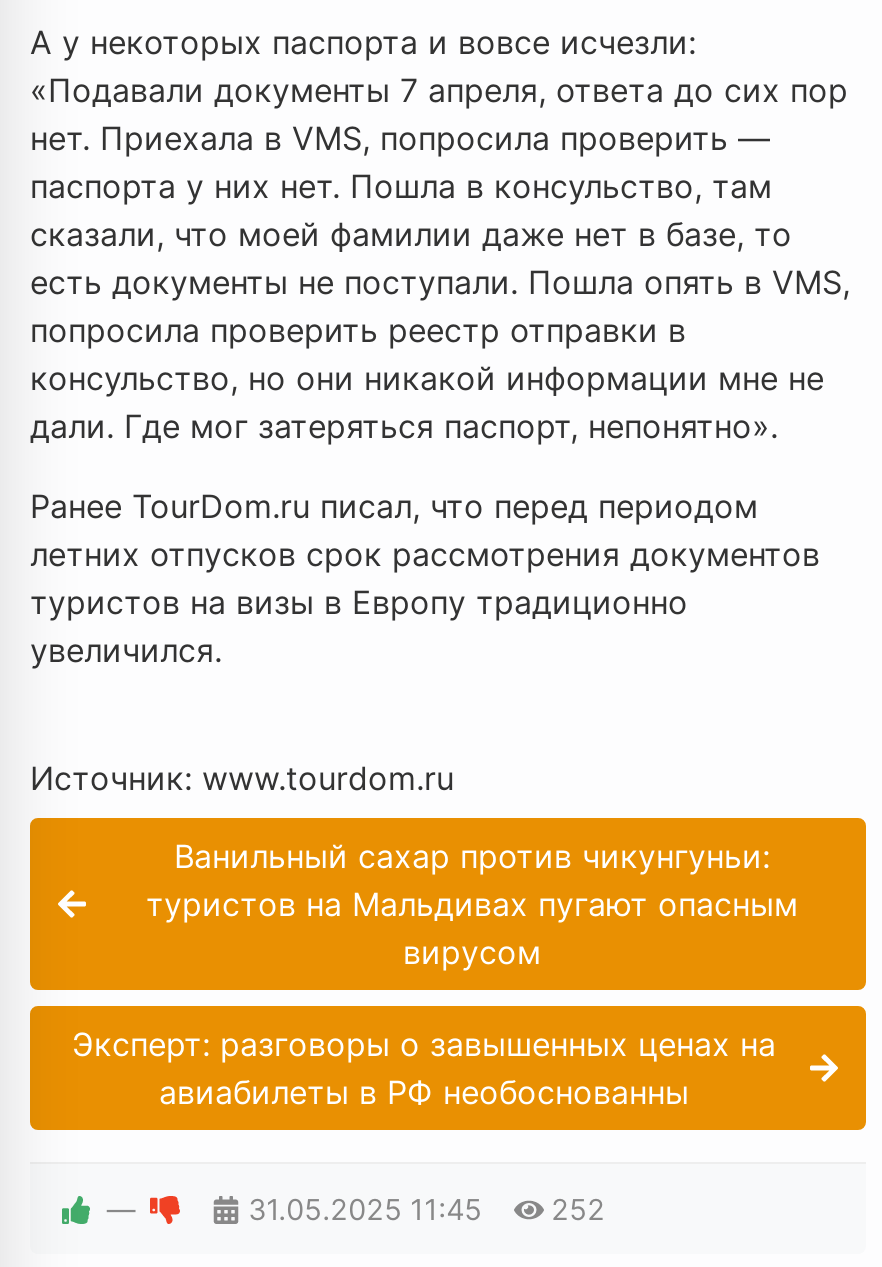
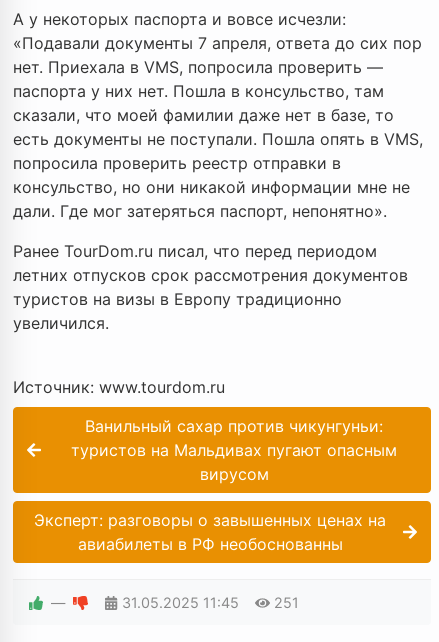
- 31.05.2025 11:45 252
+ 31.05.2025 11:45 251
